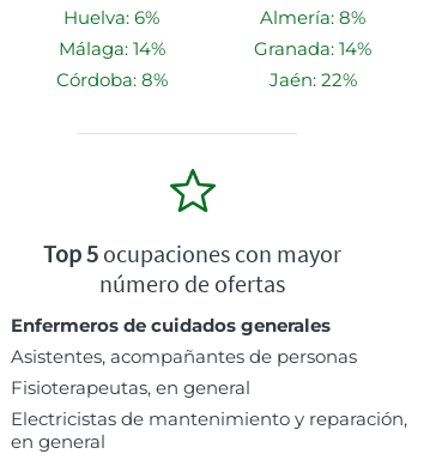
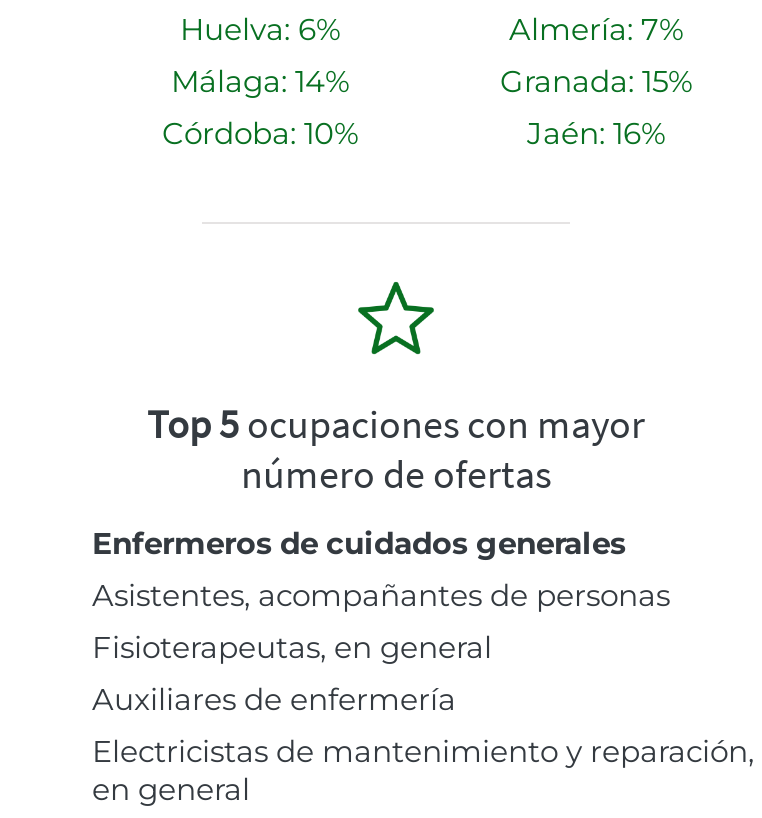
- Almería: 8%
+ Almería: 7%

- Granada: 14%
+ Granada: 15%

- Córdoba: 8%
+ Córdoba: 10%

- Jaén: 22%
+ Jaén: 16%

+ Auxiliares de enfermería
